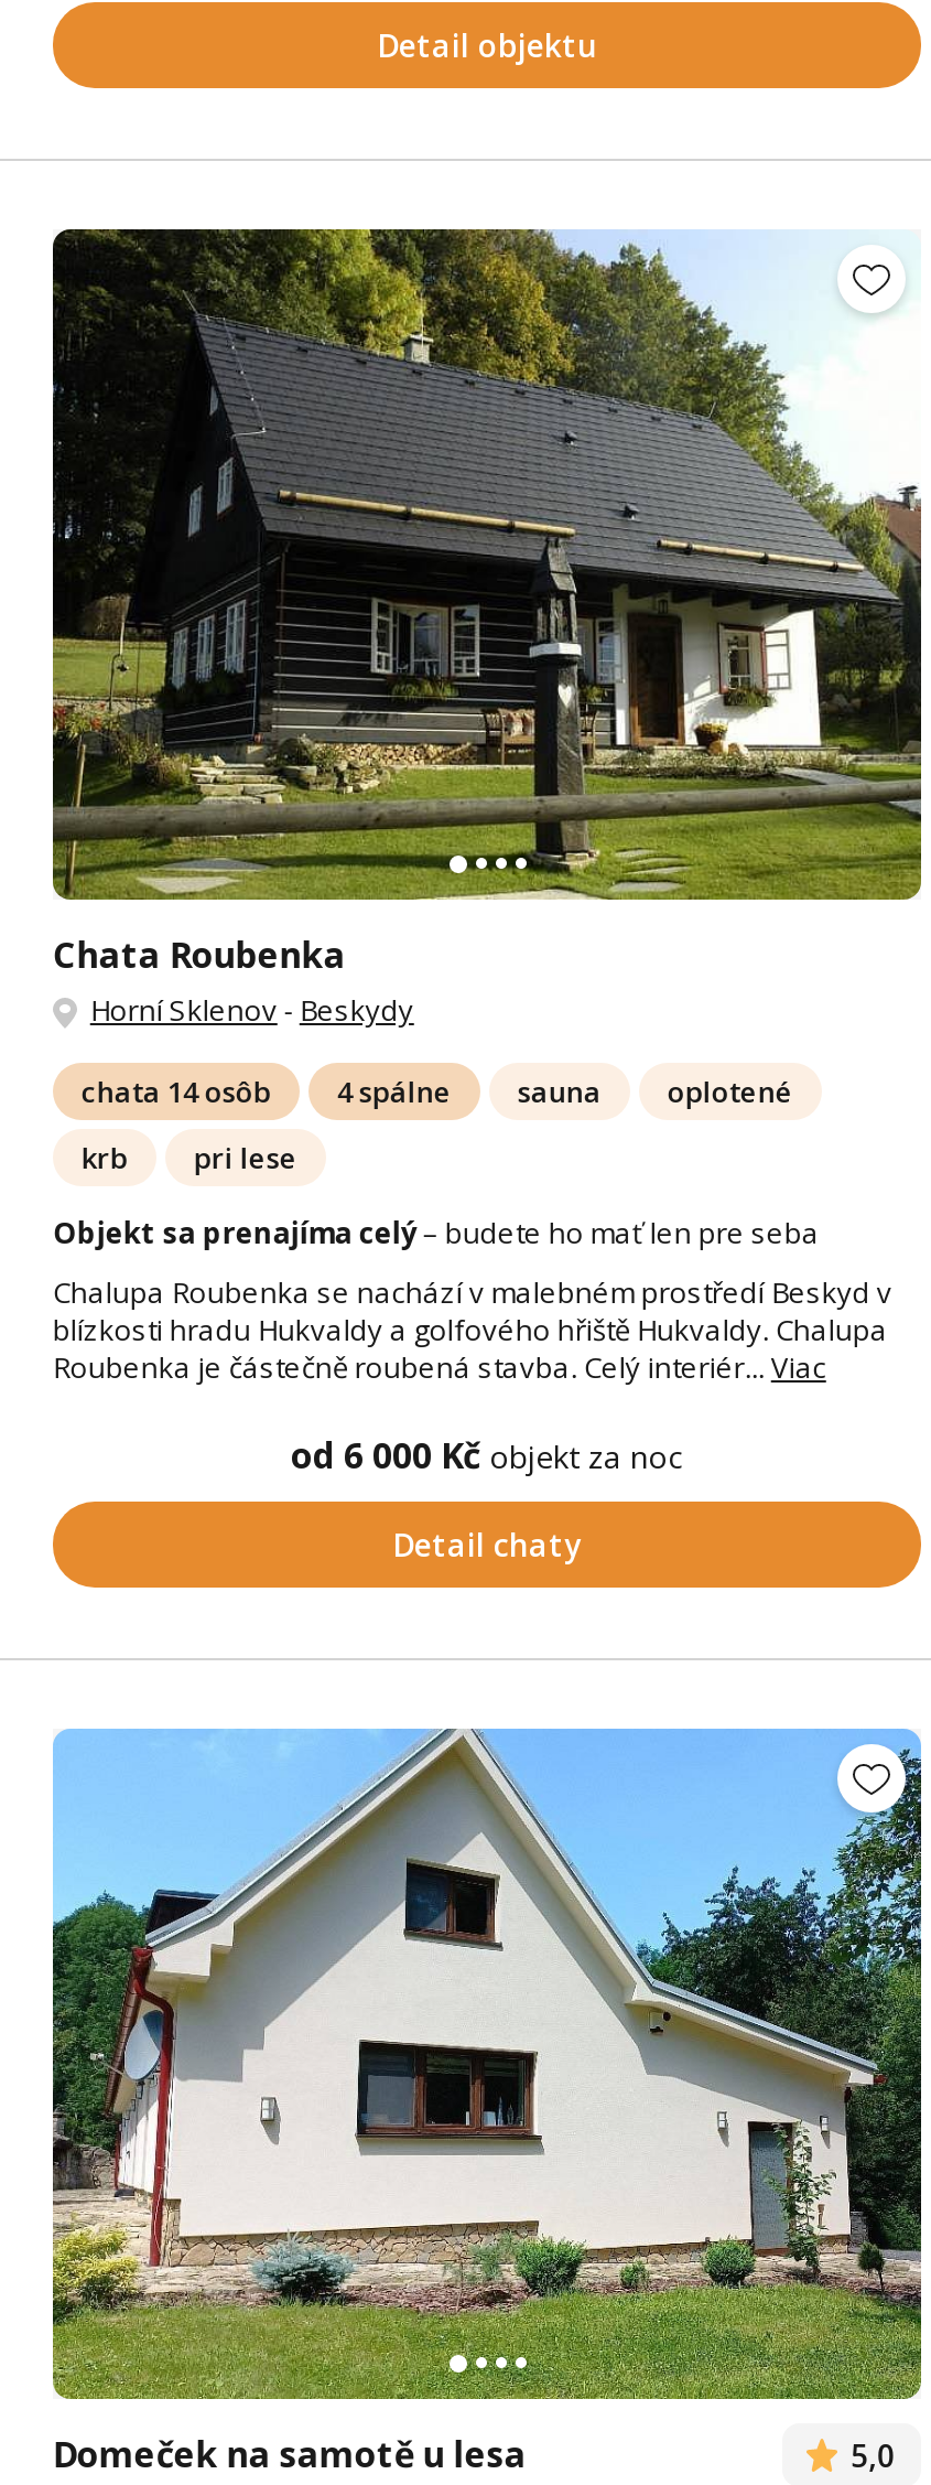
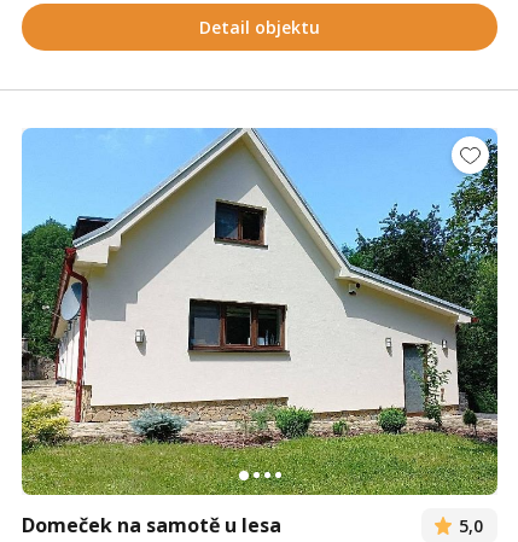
- [image]
- Chata Roubenka
- Horní Sklenov - Beskydy
- chata 14 osôb
- 4 spálne
- sauna
- oplotené
- krb
- pri lese
- Objekt sa prenajíma celý– budete ho mať len pre seba
- Chalupa Roubenka se nachází v malebném prostředí Beskyd v
- blízkosti hradu Hukvaldy a golfového hřiště Hukvaldy. Chalupa
- Roubenka je částečně roubená stavba. Celý interiér... Viac
- od 6 000 Kč objekt za noc
- Detail chaty
